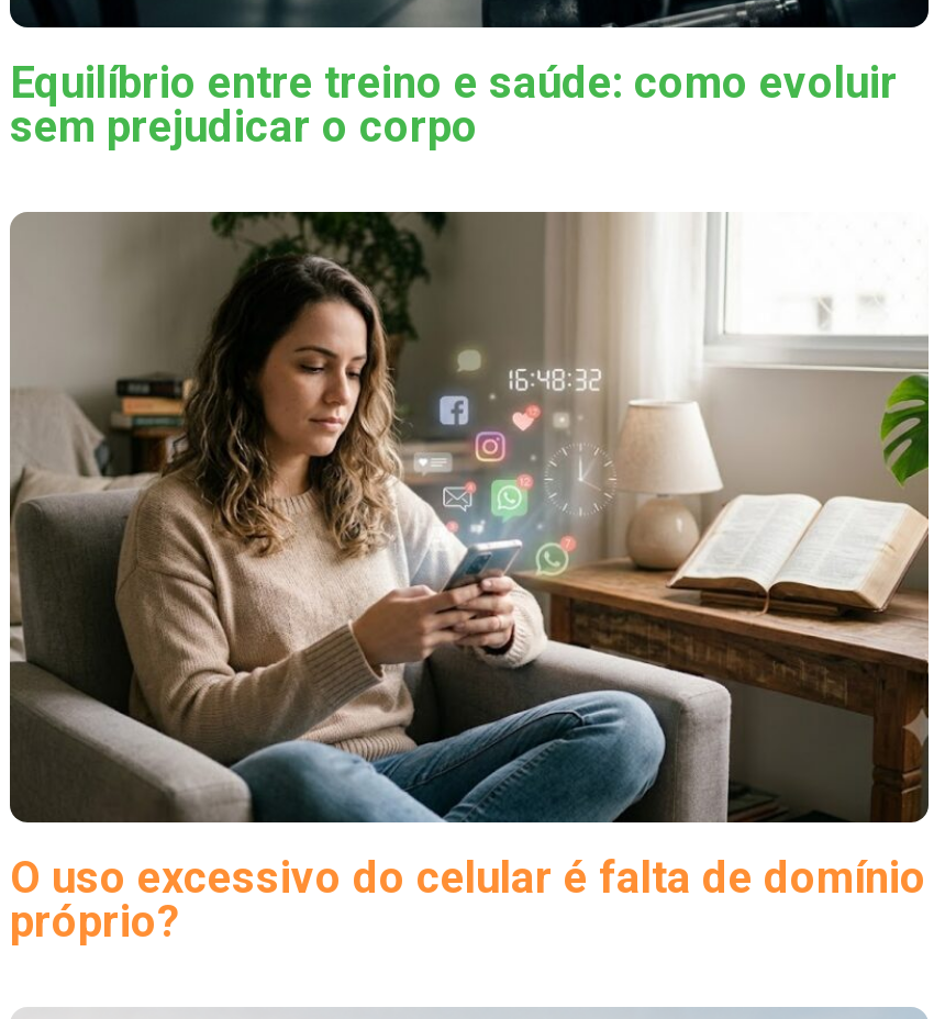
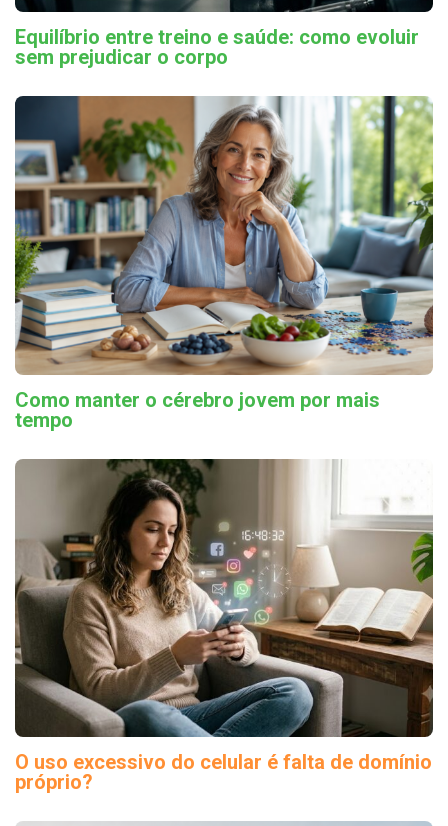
+ [image]
+ Como manter o cérebro jovem por mais
+ tempo
